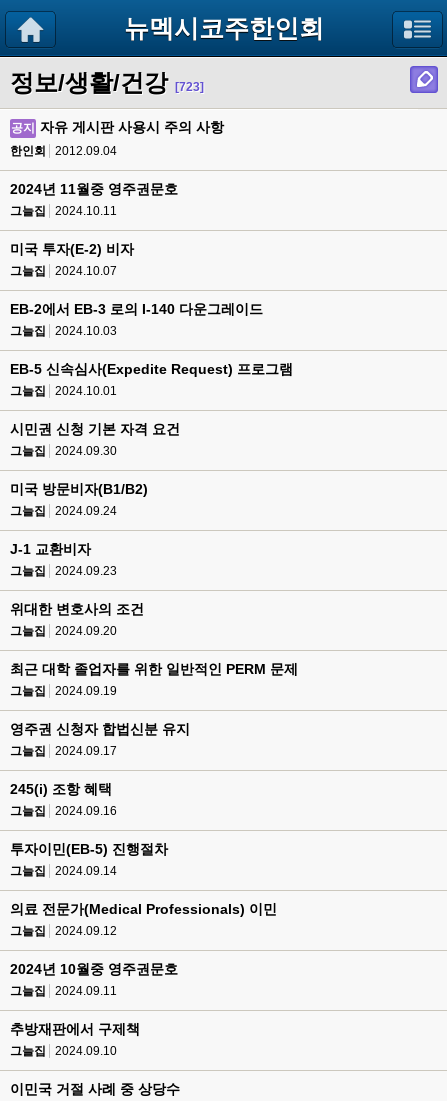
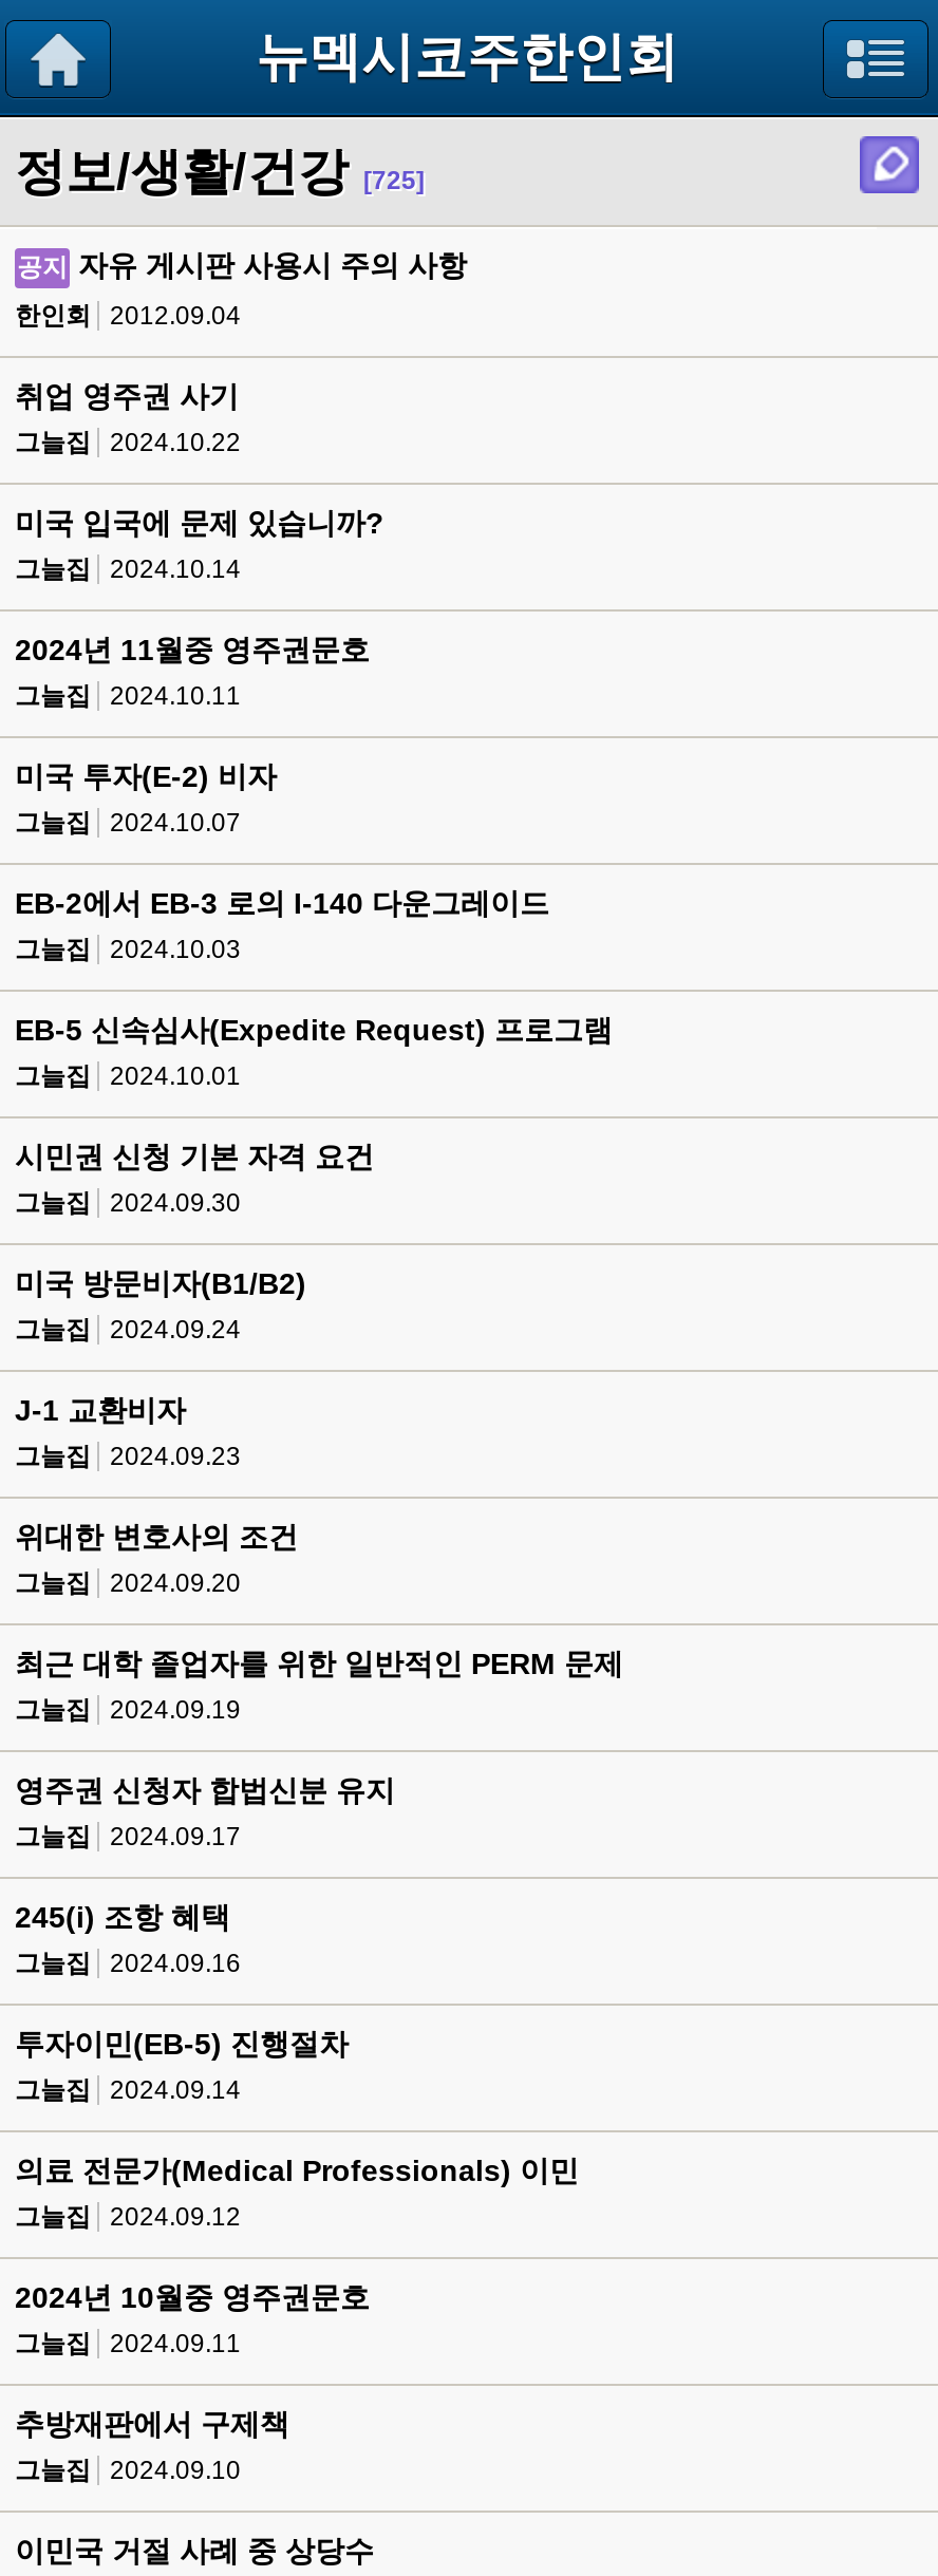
- 정보/생활/건강 [723]
+ 정보/생활/건강 [725]

+ 취업 영주권 사기
+ 그늘집
+ 2024.10.22
+ 미국 입국에 문제 있습니까?
+ 그늘집
+ 2024.10.14
